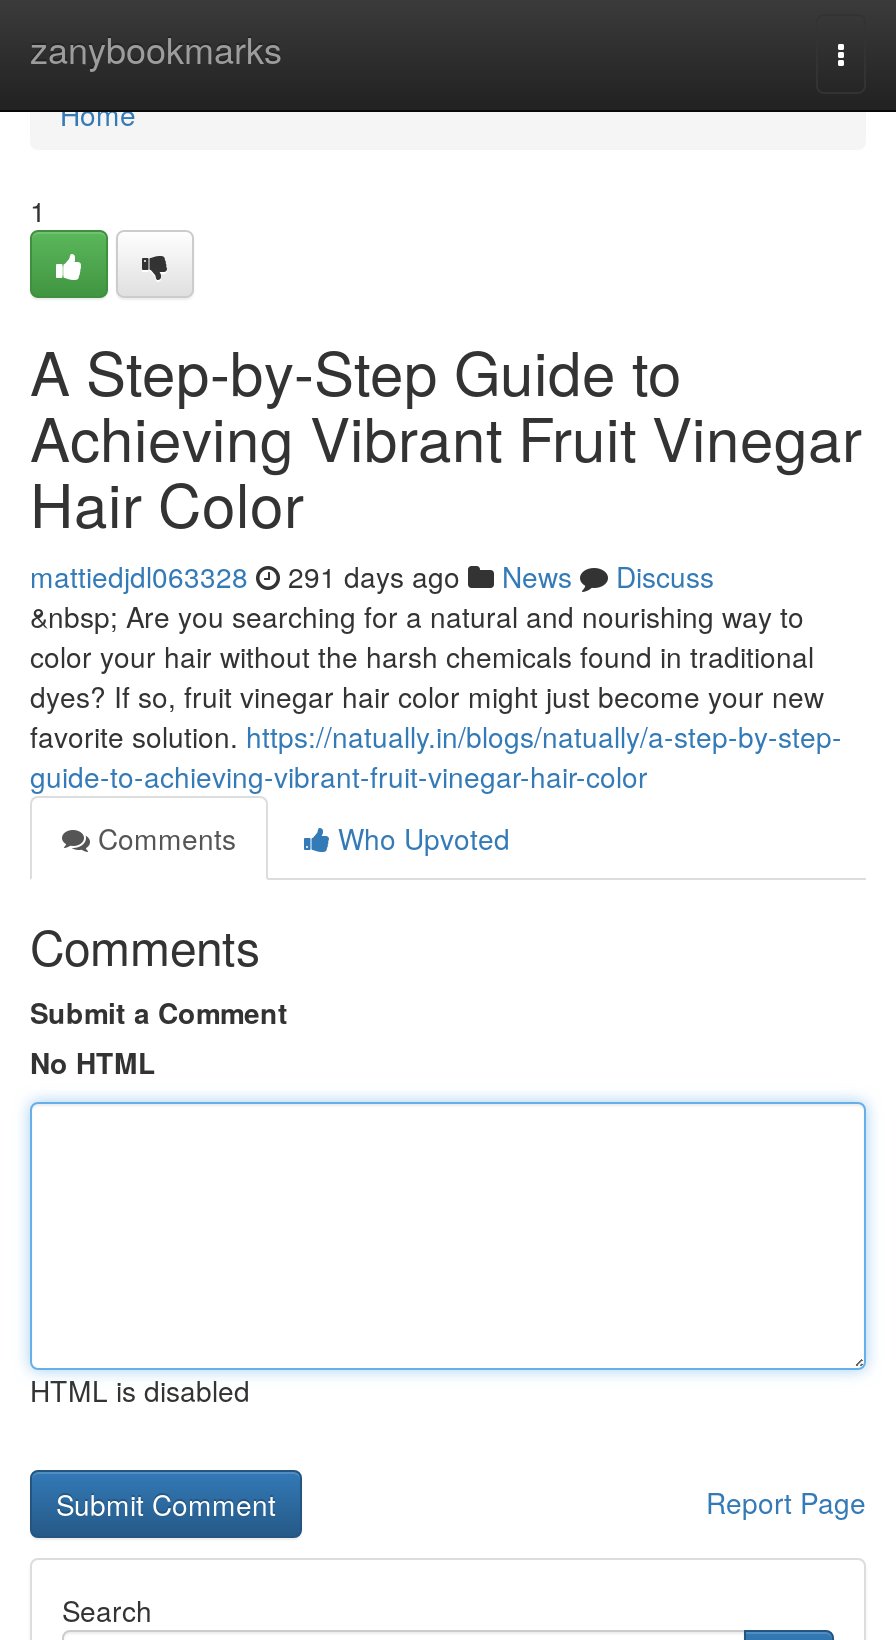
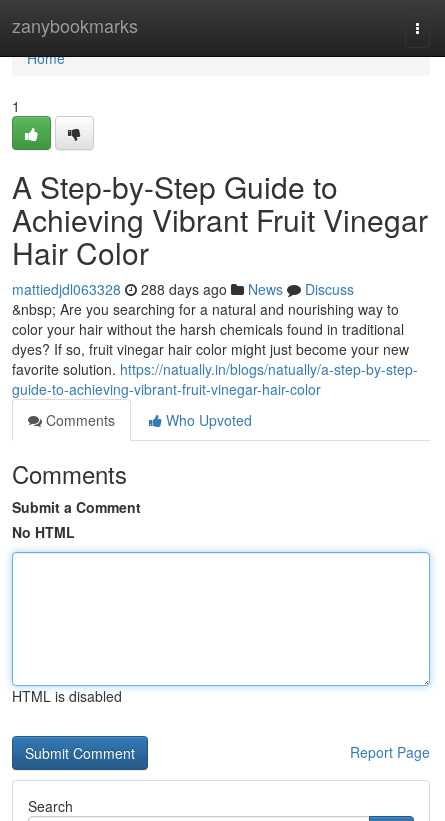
- mattiedjdl063328 291 days ago News Discuss
+ mattiedjdl063328 288 days ago News Discuss
